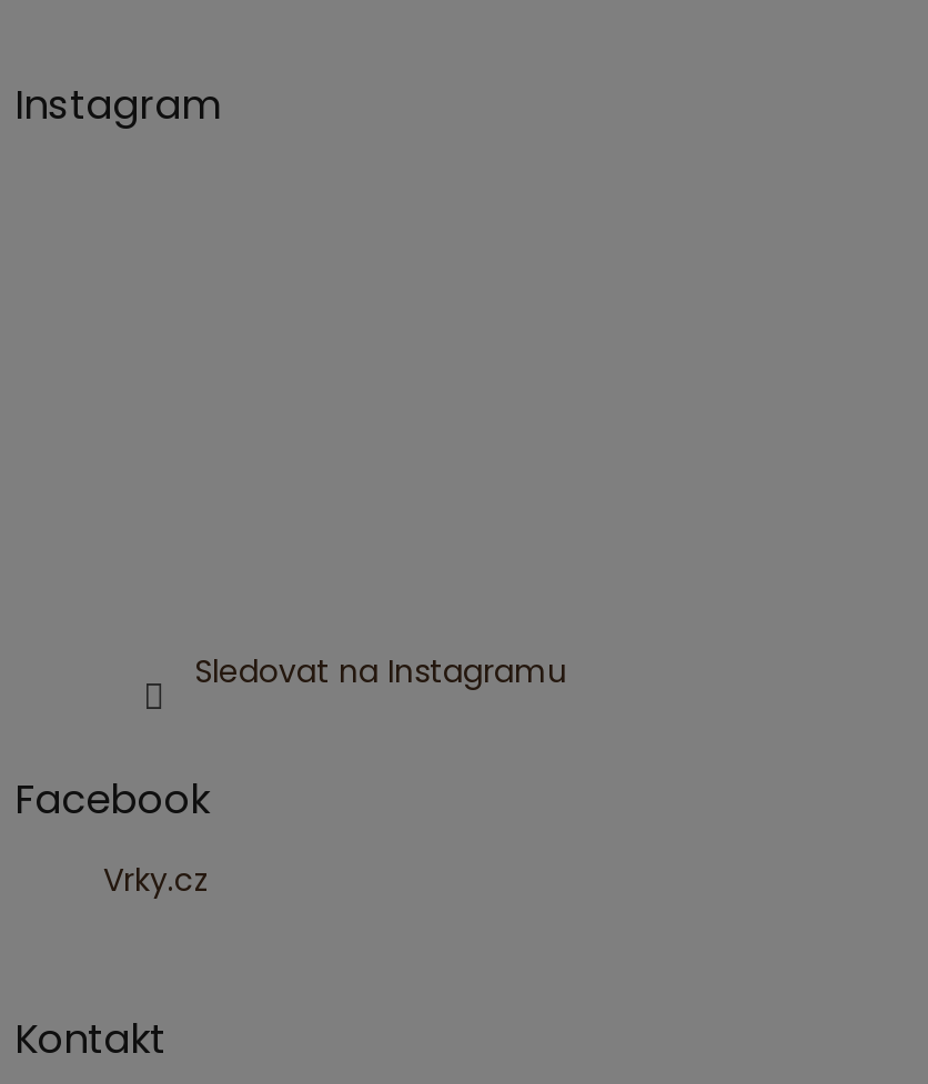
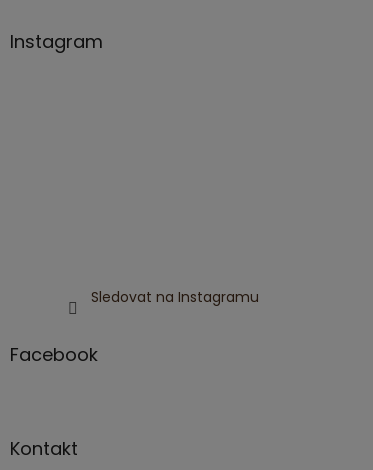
- Vrky.cz
